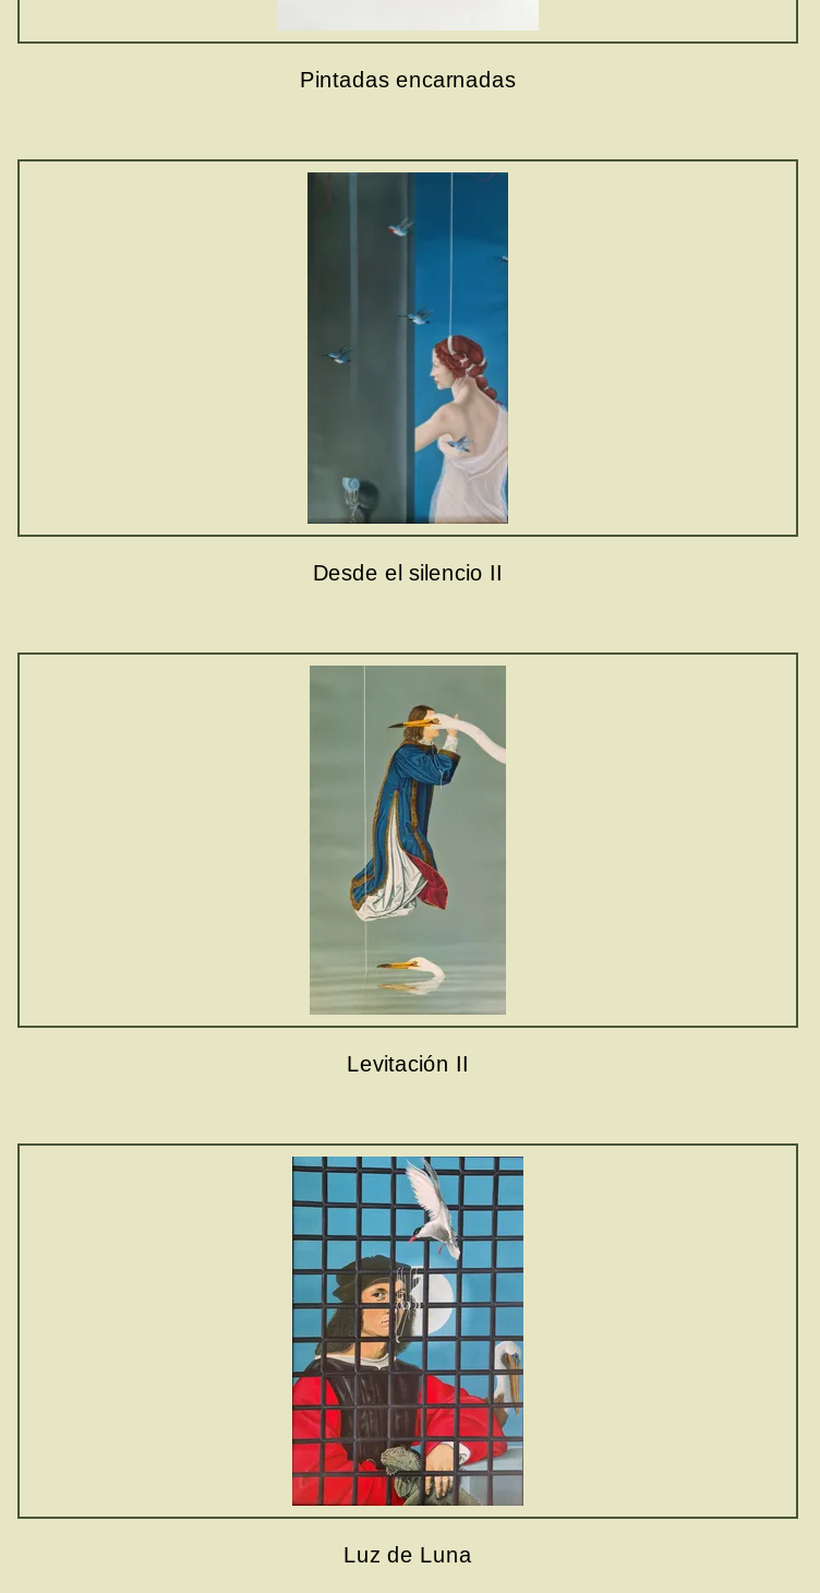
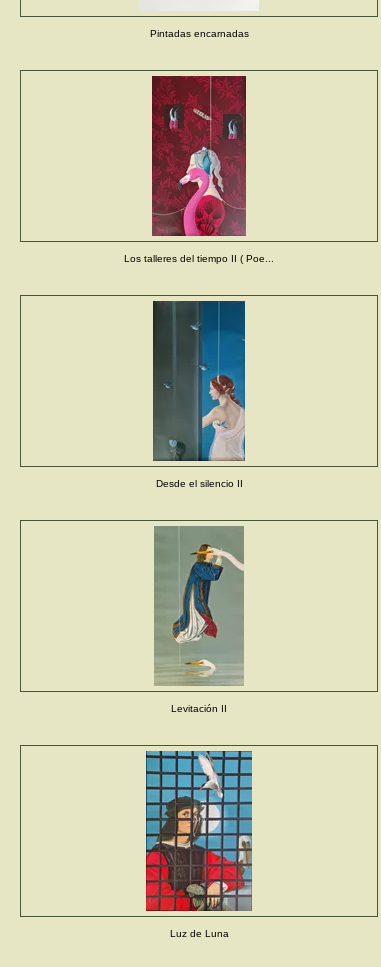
+ [image]
+ Los talleres del tiempo II ( Poe...
